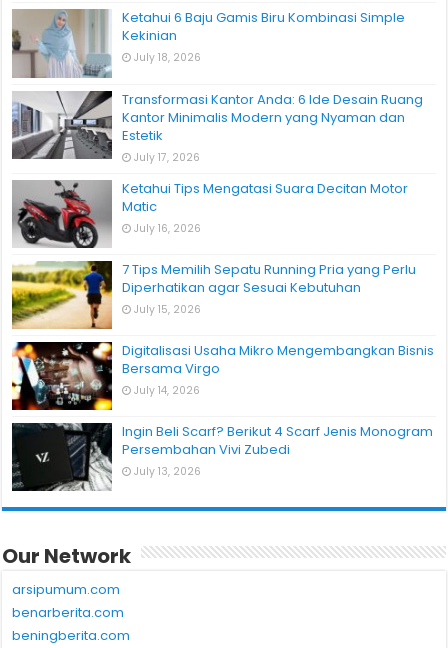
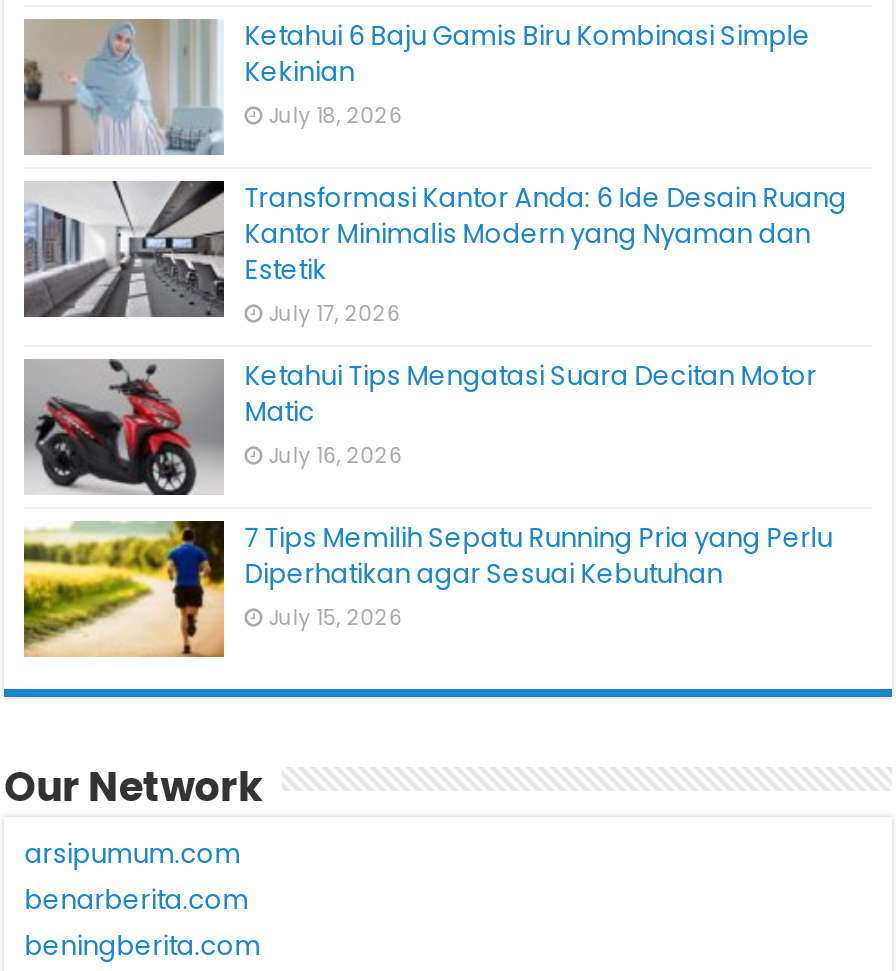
- [image]
- Digitalisasi Usaha Mikro Mengembangkan Bisnis
- Bersama Virgo
- July 14, 2026
- Ingin Beli Scarf? Berikut 4 Scarf Jenis Monogram
- Persembahan Vivi Zubedi
- July 13, 2026

- [image]
